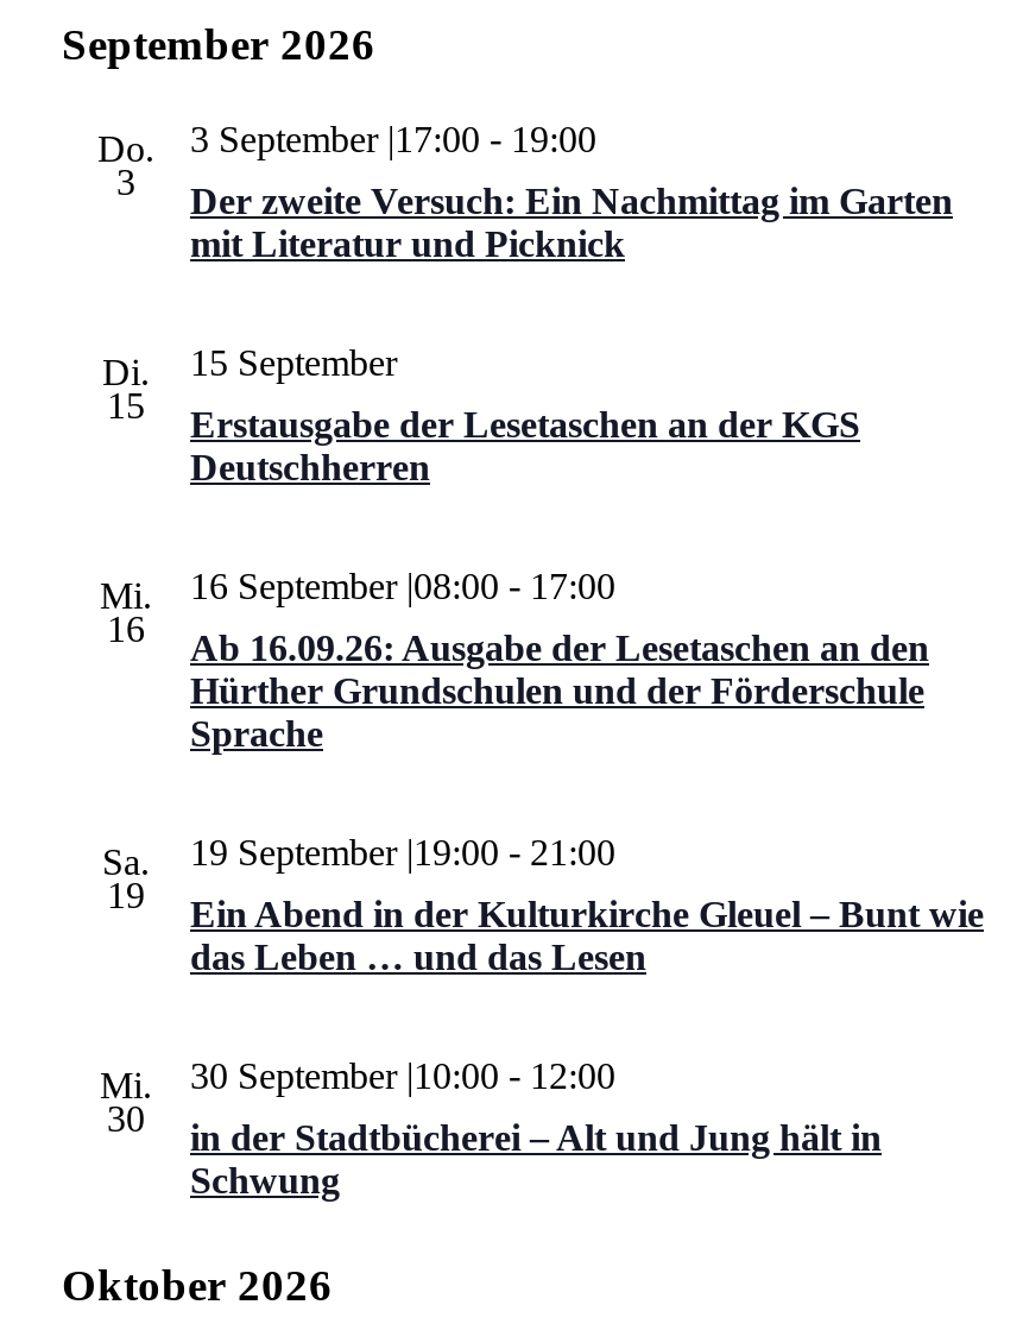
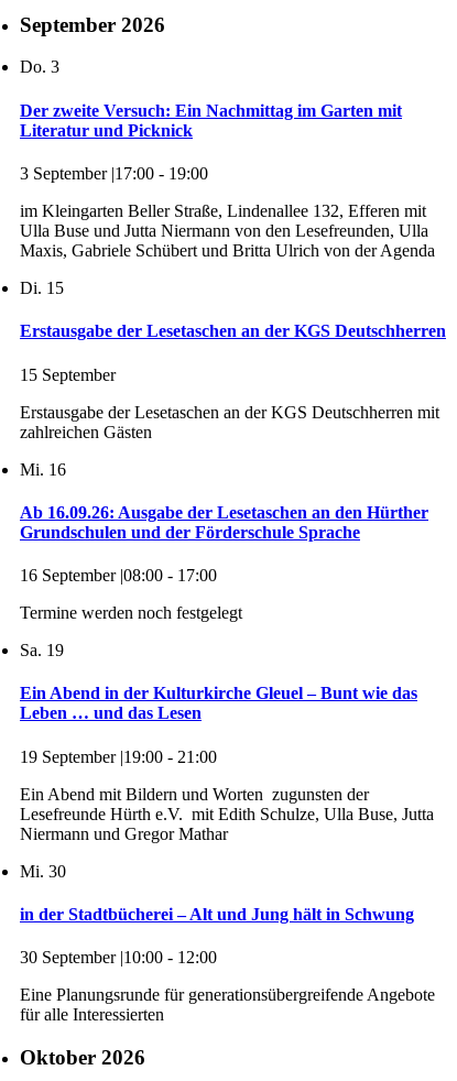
- Di.
- 15
- Erstausgabe der Lesetaschen an der KGS
- Deutschherren
+ im Kleingarten Beller Straße, Lindenallee 132, Efferen mit
+ Ulla Buse und Jutta Niermann von den Lesefreunden, Ulla
+ Maxis, Gabriele Schübert und Britta Ulrich von der Agenda
+ Di. 15
+ Erstausgabe der Lesetaschen an der KGS Deutschherren

- Mi.
- 16
- Ab 16.09.26: Ausgabe der Lesetaschen an den
- Hürther Grundschulen und der Förderschule
- Sprache
+ Erstausgabe der Lesetaschen an der KGS Deutschherren mit
+ zahlreichen Gästen
+ Mi. 16
+ Ab 16.09.26: Ausgabe der Lesetaschen an den Hürther
+ Grundschulen und der Förderschule Sprache

- Sa.
- 19
- Ein Abend in der Kulturkirche Gleuel – Bunt wie
- das Leben … und das Lesen
+ Termine werden noch festgelegt
+ Sa. 19
+ Ein Abend in der Kulturkirche Gleuel – Bunt wie das
+ Leben … und das Lesen

- Mi.
- 30
- in der Stadtbücherei – Alt und Jung hält in
- Schwung
+ Ein Abend mit Bildern und Worten zugunsten der
+ Lesefreunde Hürth e.V. mit Edith Schulze, Ulla Buse, Jutta
+ Niermann und Gregor Mathar
+ Mi. 30
+ in der Stadtbücherei – Alt und Jung hält in Schwung

+ Eine Planungsrunde für generationsübergreifende Angebote
+ für alle Interessierten
